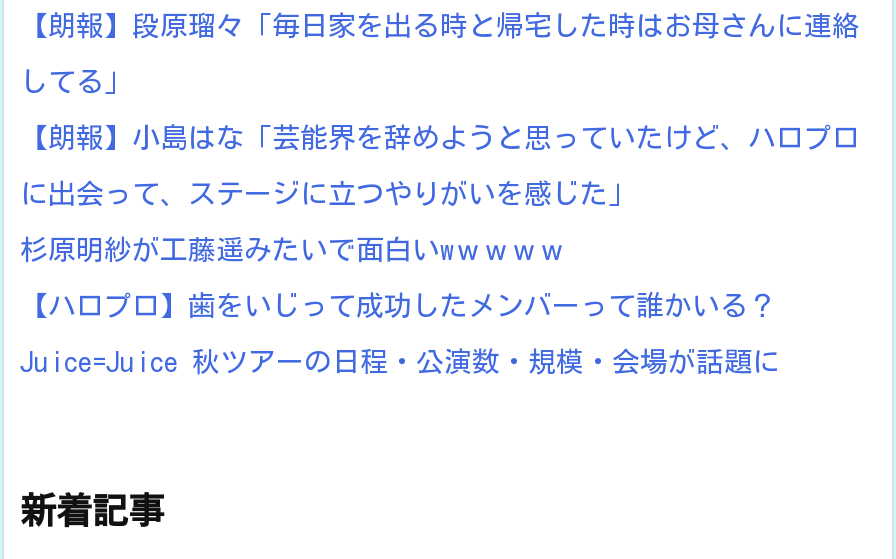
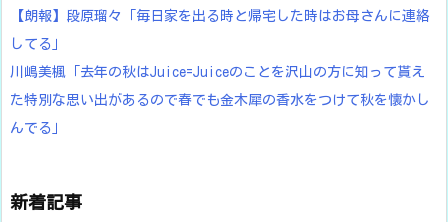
- 【朗報】小島はな「芸能界を辞めようと思っていたけど、ハロプロ
- に出会って、ステージに立つやりがいを感じた」
- 杉原明紗が工藤遥みたいで面白いwｗｗｗｗ
- 【ハロプロ】歯をいじって成功したメンバーって誰かいる？
- Juice=Juice 秋ツアーの日程・公演数・規模・会場が話題に
+ 川嶋美楓「去年の秋はJuice=Juiceのことを沢山の方に知って貰え
+ た特別な思い出があるので春でも金木犀の香水をつけて秋を懐かし
+ んでる」
